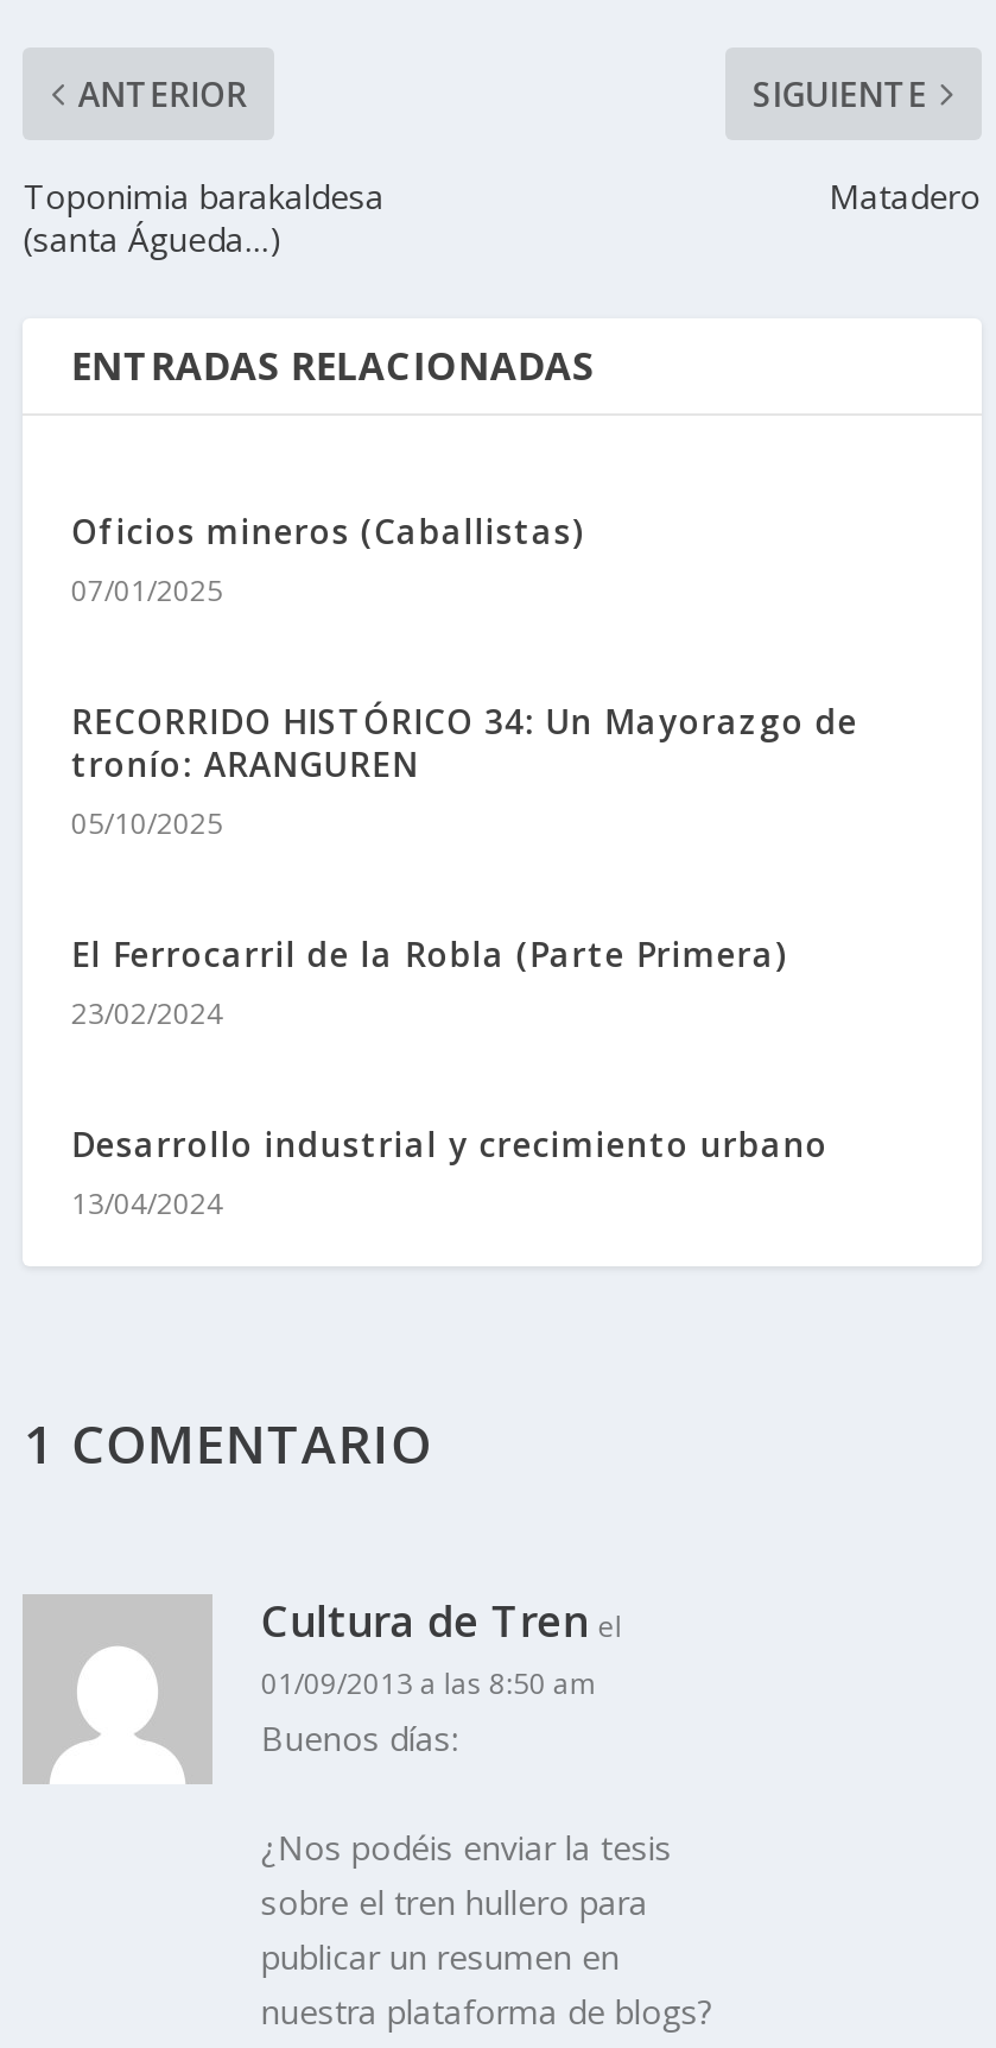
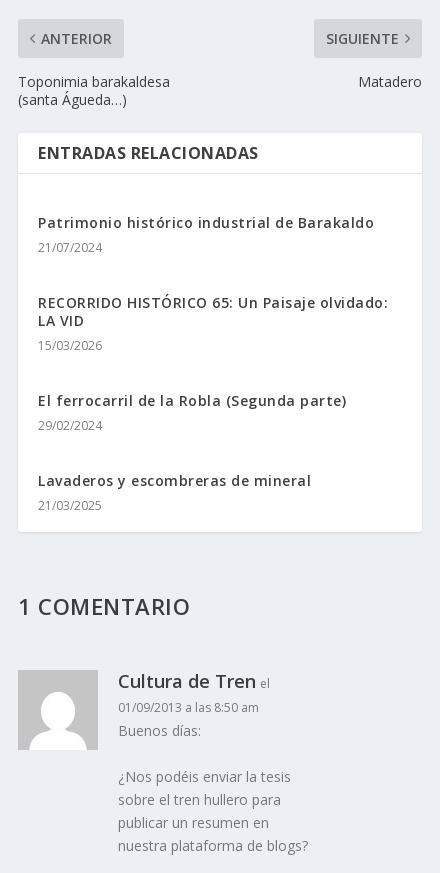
- Oficios mineros (Caballistas)
- 07/01/2025
+ Patrimonio histórico industrial de Barakaldo
+ 21/07/2024

- RECORRIDO HISTÓRICO 34: Un Mayorazgo de
- tronío: ARANGUREN
- 05/10/2025
+ RECORRIDO HISTÓRICO 65: Un Paisaje olvidado:
+ LA VID
+ 15/03/2026

- El Ferrocarril de la Robla (Parte Primera)
- 23/02/2024
+ El ferrocarril de la Robla (Segunda parte)
+ 29/02/2024

- Desarrollo industrial y crecimiento urbano
- 13/04/2024
+ Lavaderos y escombreras de mineral
+ 21/03/2025
